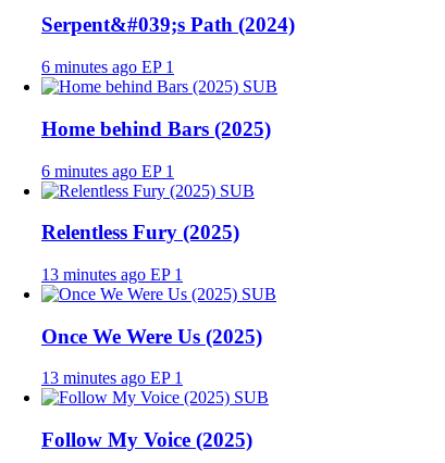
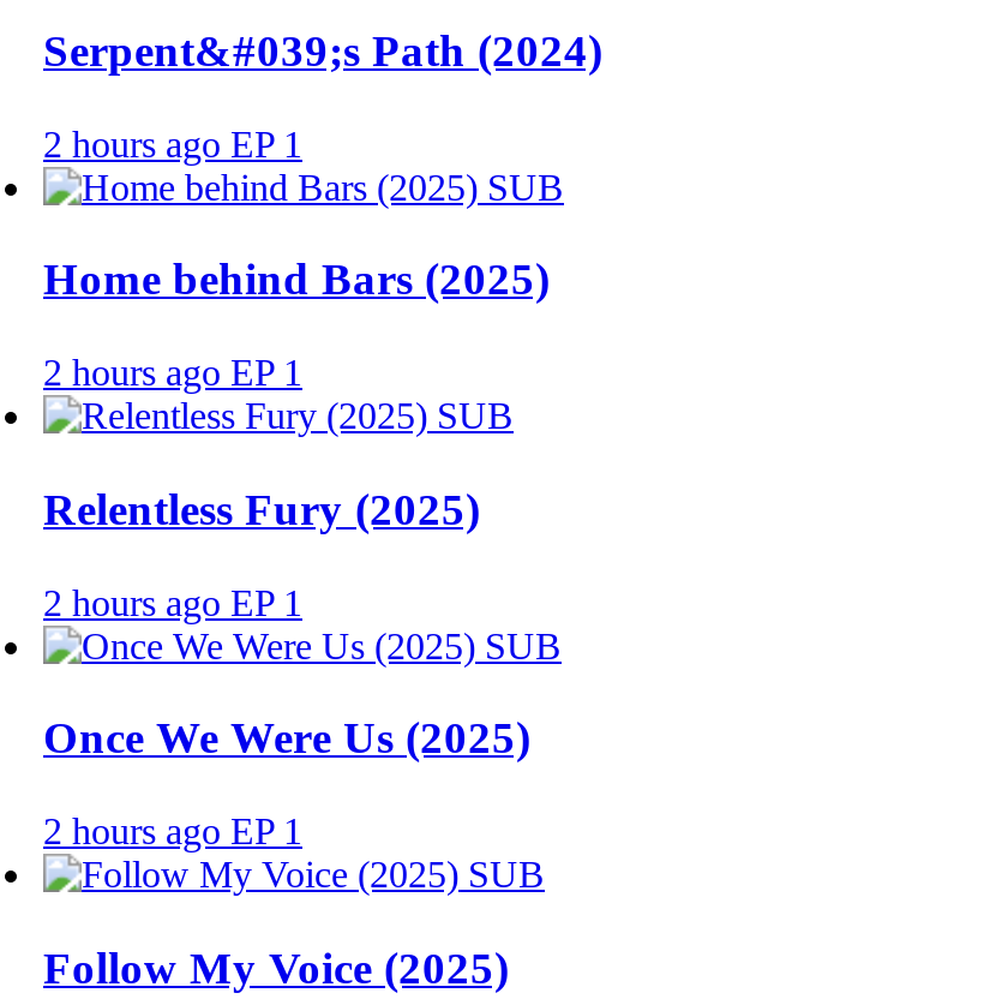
- 6 minutes ago EP 1
+ 2 hours ago EP 1

- 6 minutes ago EP 1
+ 2 hours ago EP 1

- 13 minutes ago EP 1
+ 2 hours ago EP 1

- 13 minutes ago EP 1
+ 2 hours ago EP 1
